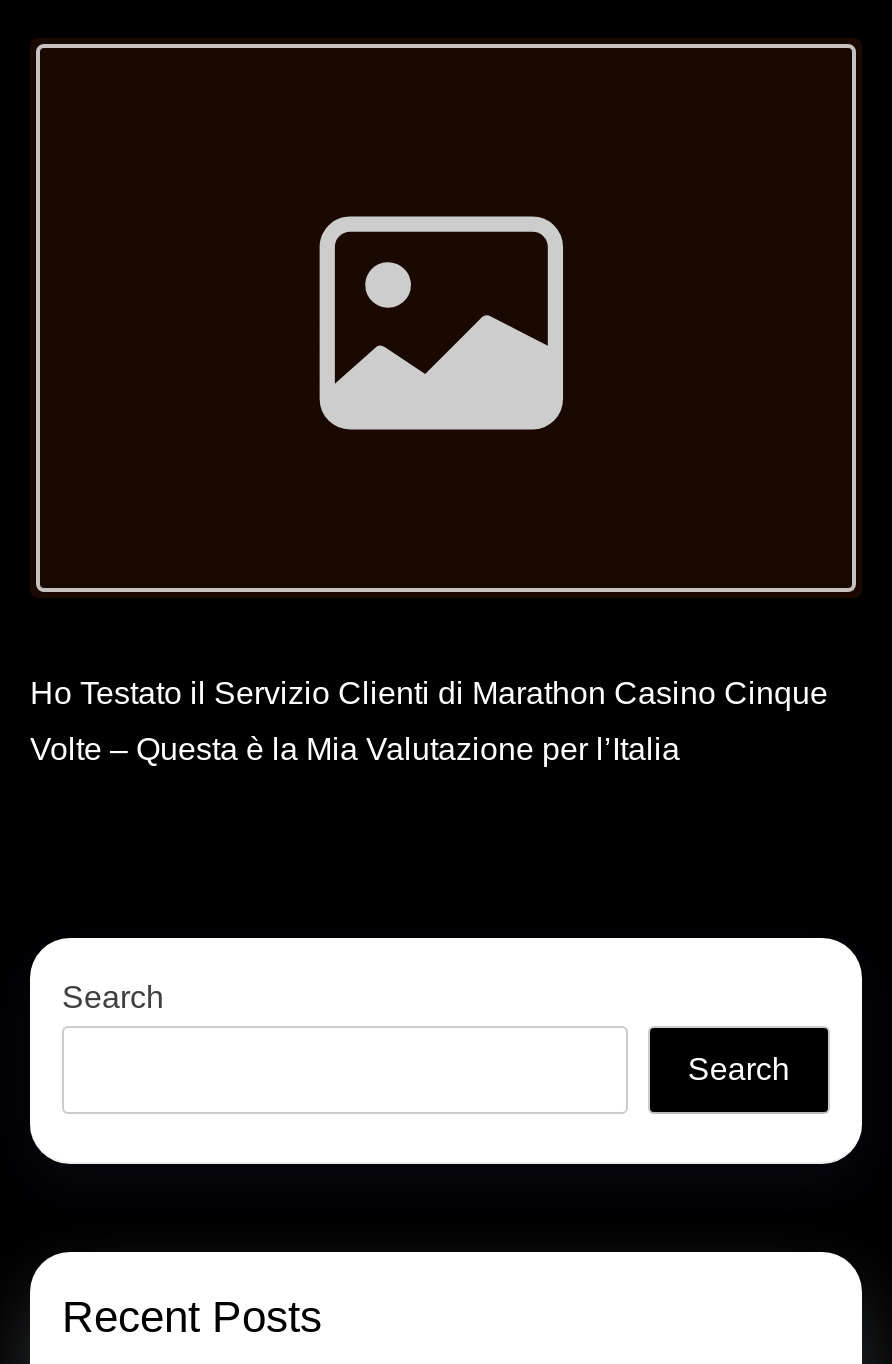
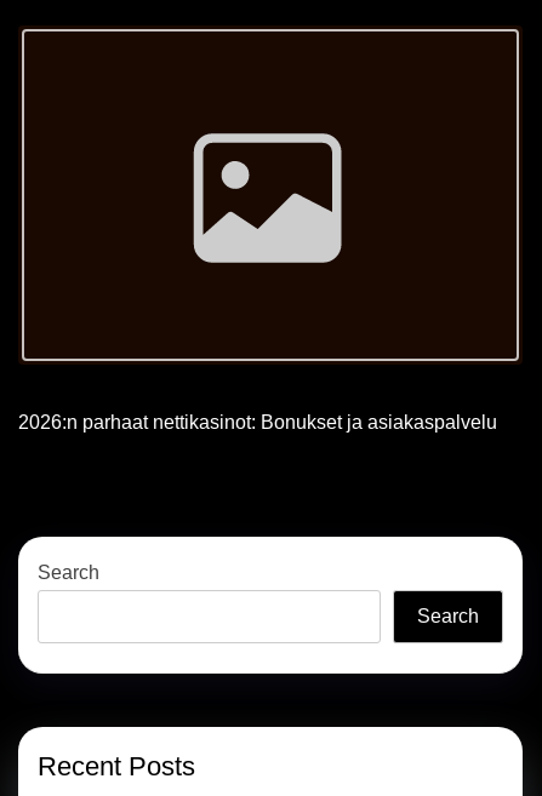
- Ho Testato il Servizio Clienti di Marathon Casino Cinque
- Volte – Questa è la Mia Valutazione per l’Italia
+ 2026:n parhaat nettikasinot: Bonukset ja asiakaspalvelu
